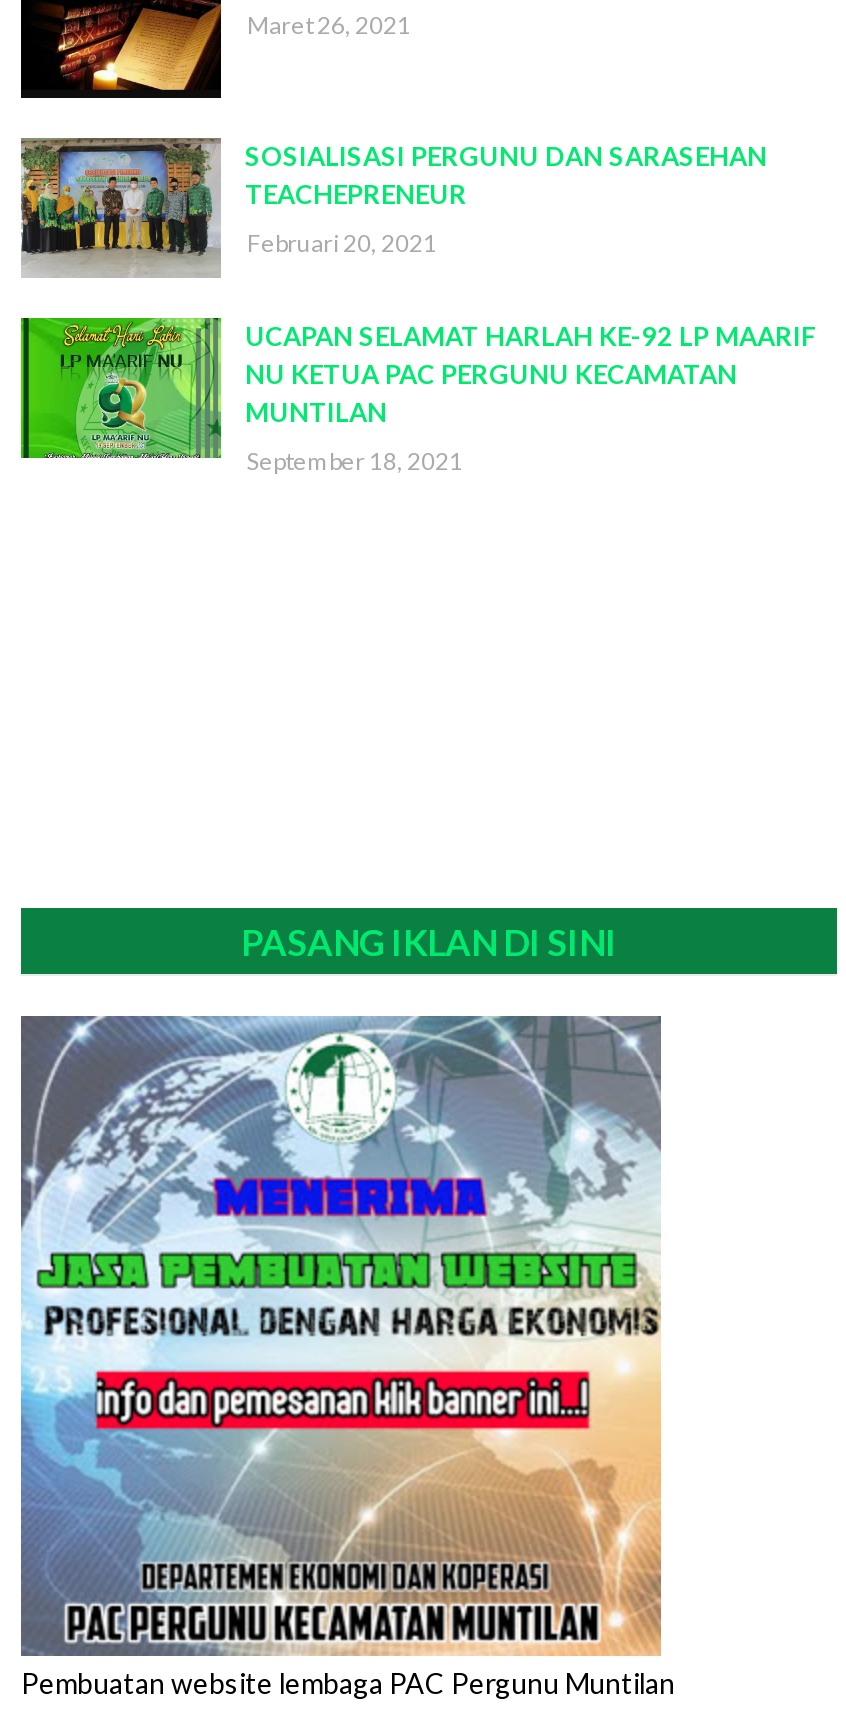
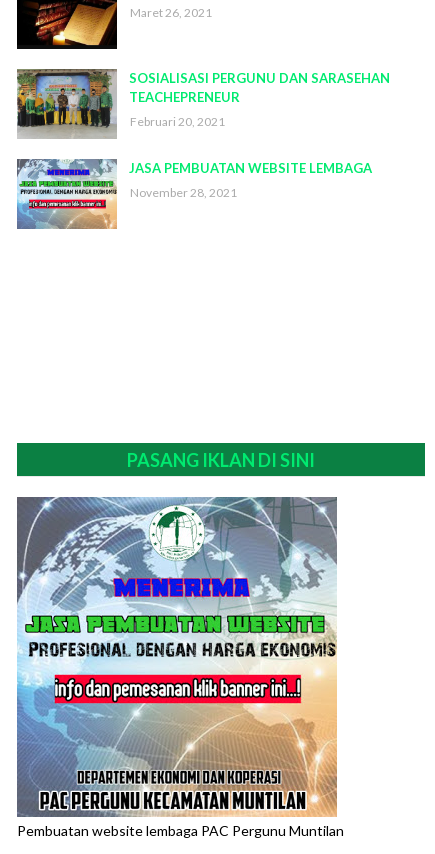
- [image]
- UCAPAN SELAMAT HARLAH KE-92 LP MAARIF
- NU KETUA PAC PERGUNU KECAMATAN
- MUNTILAN
+ [image]
+ JASA PEMBUATAN WEBSITE LEMBAGA

- September 18, 2021
+ November 28, 2021
